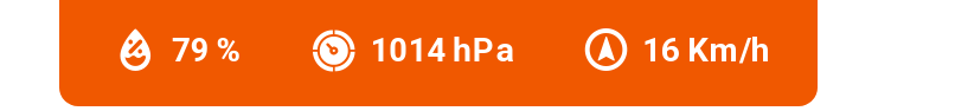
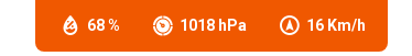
- 79 %
+ 68 %

- 1014 hPa
+ 1018 hPa
